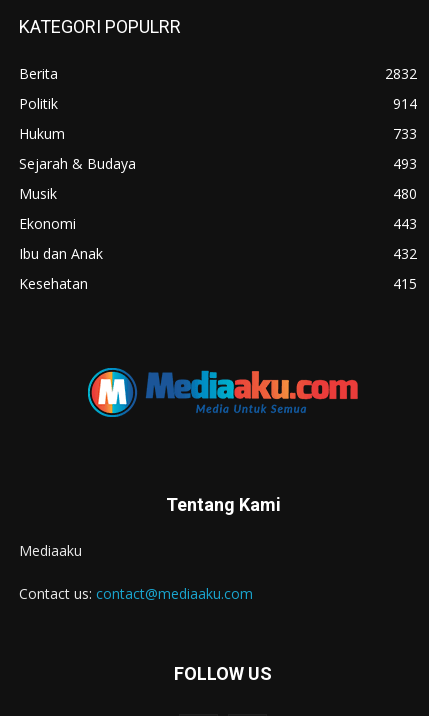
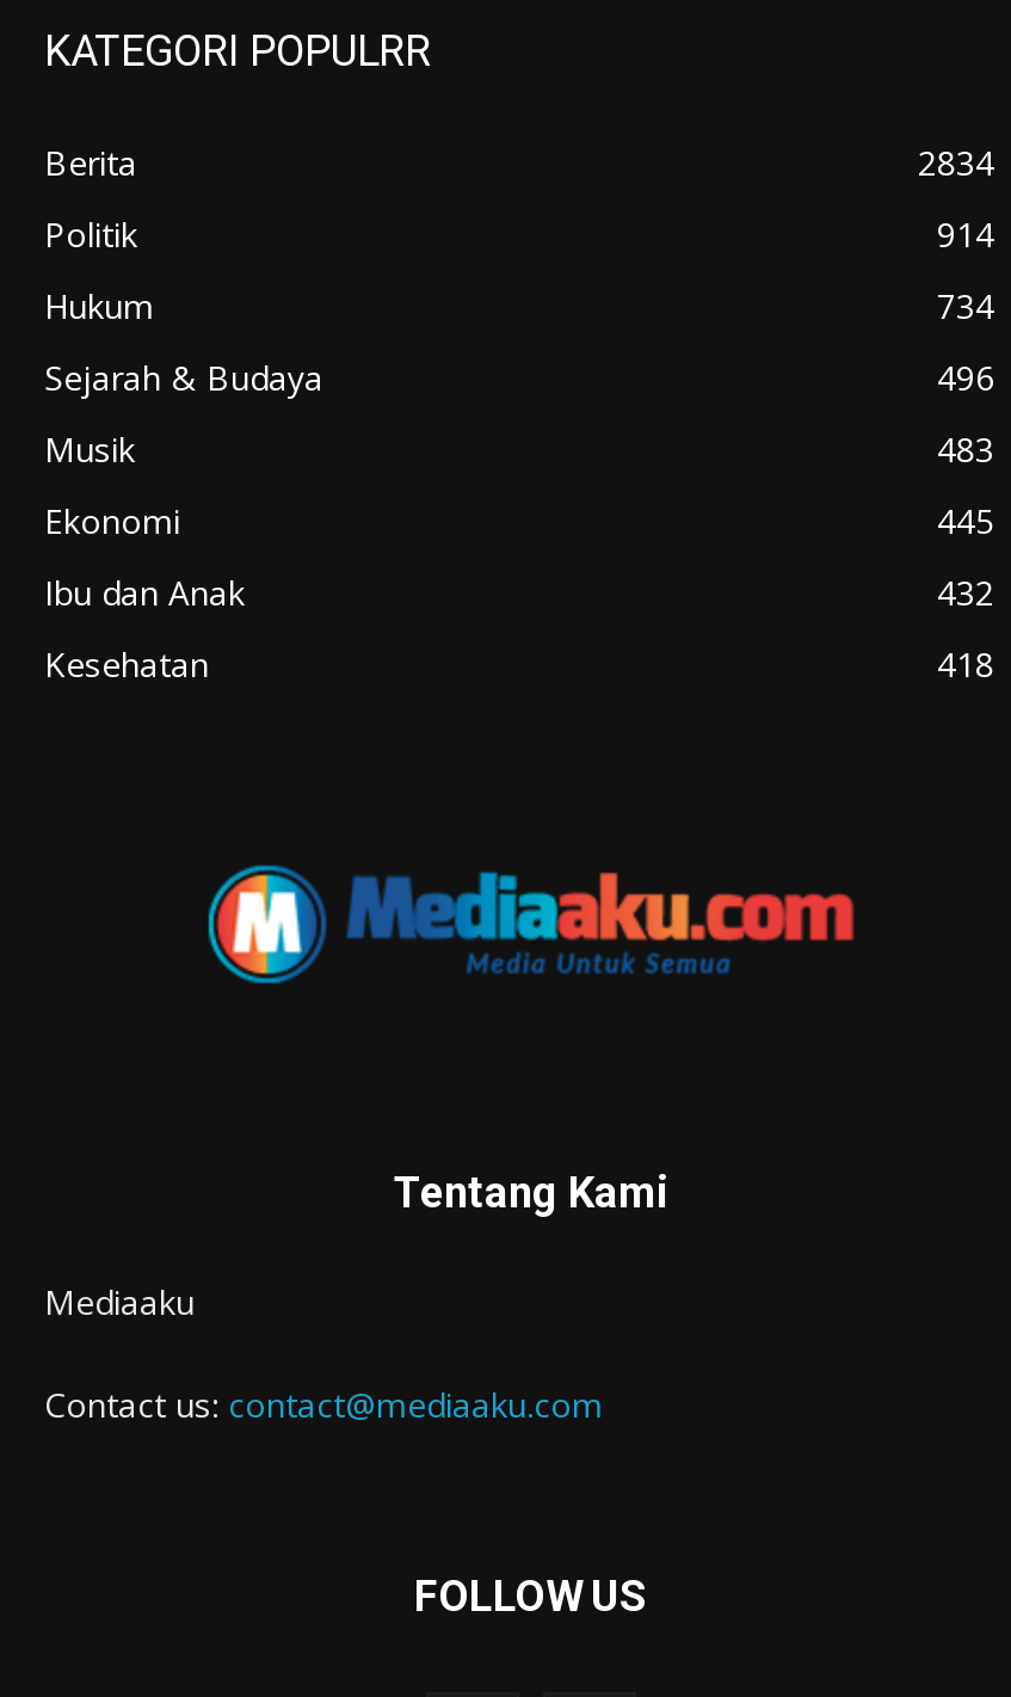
- 2832
+ 2834

- 733
+ 734

- 493
+ 496

- 480
+ 483

- 443
+ 445

- 415
+ 418
